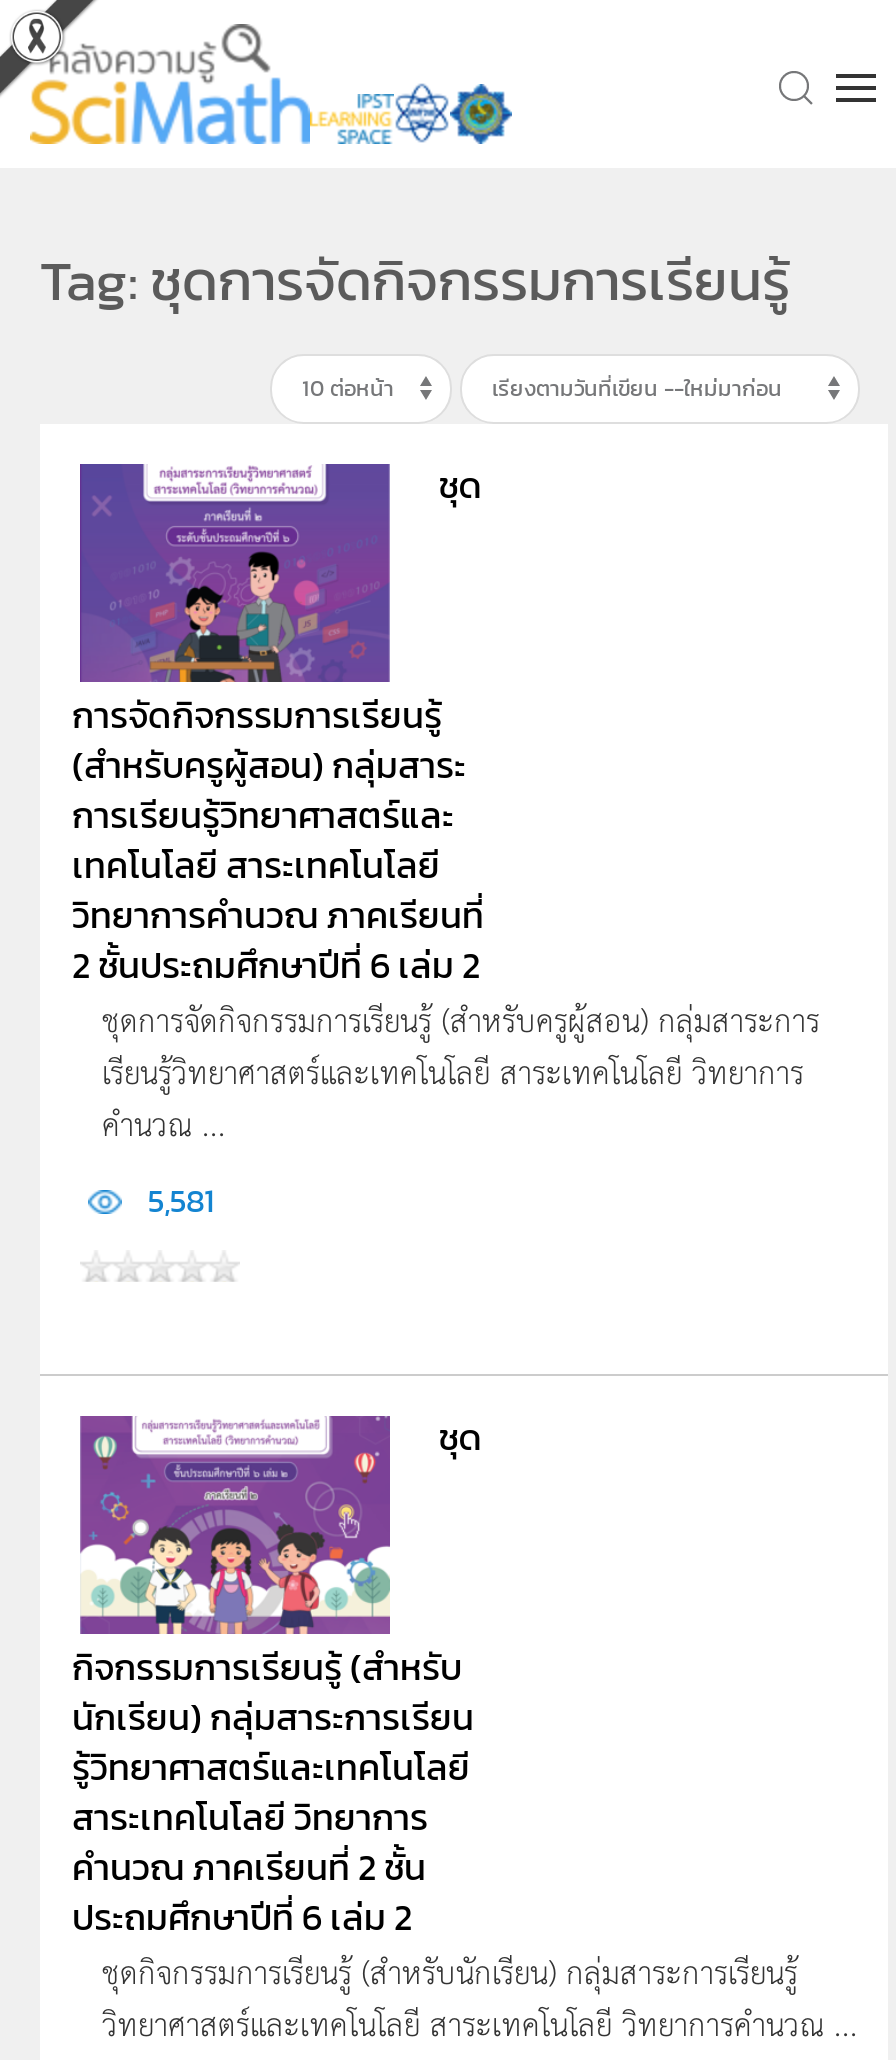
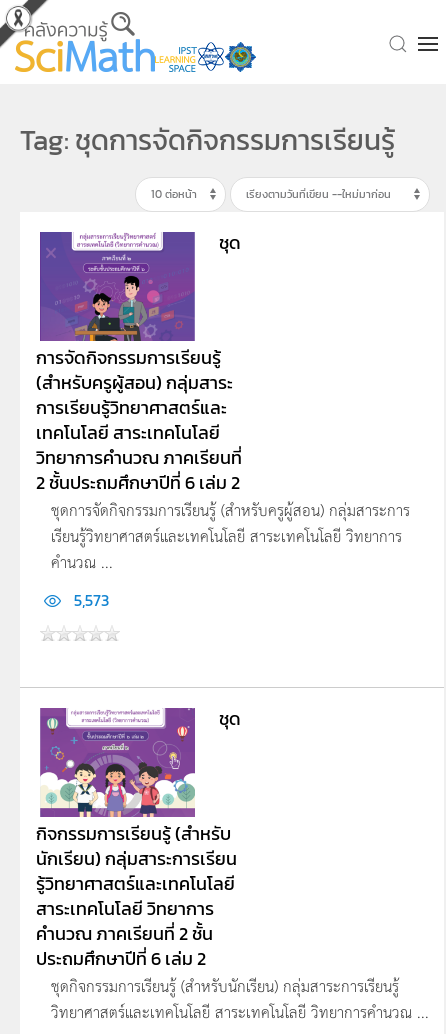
- 5,581
+ 5,573
